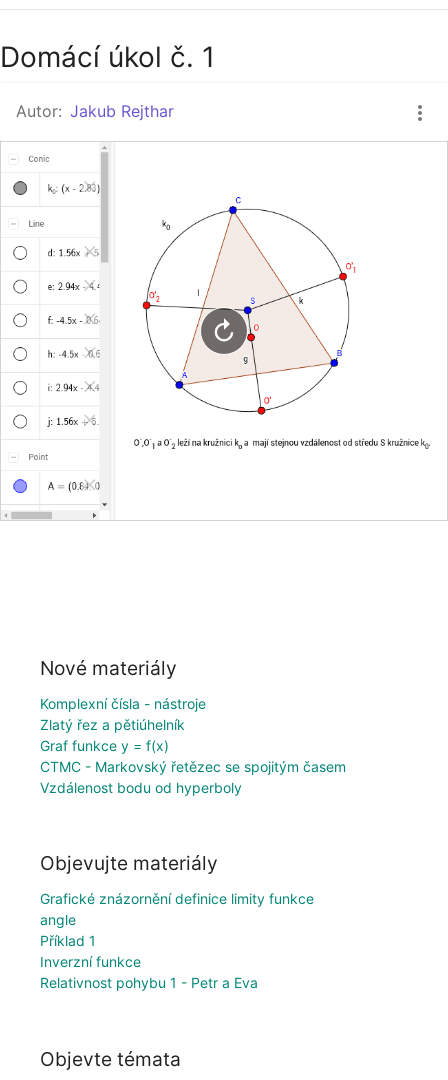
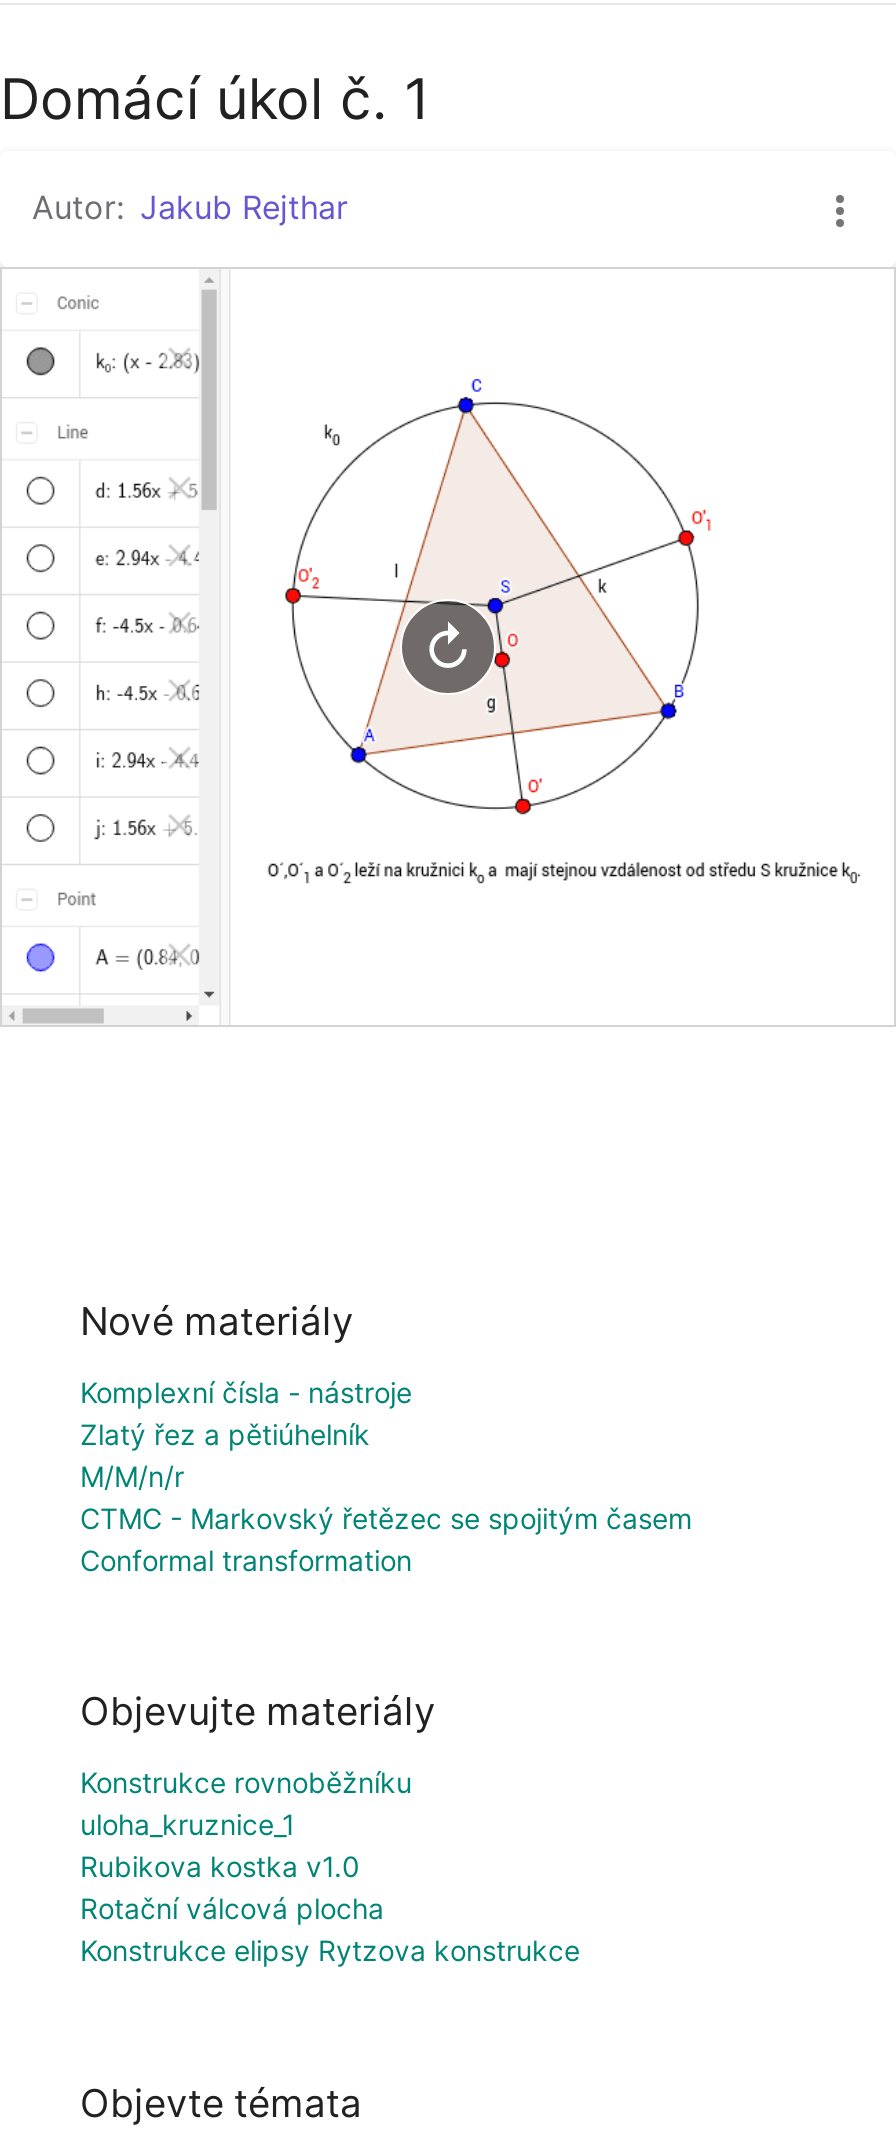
- Graf funkce y = f(x)
+ M/M/n/r

- Vzdálenost bodu od hyperboly
+ Conformal transformation

- Grafické znázornění definice limity funkce
- angle
- Příklad 1
- Inverzní funkce
- Relativnost pohybu 1 - Petr a Eva
+ Konstrukce rovnoběžníku
+ uloha_kruznice_1
+ Rubikova kostka v1.0
+ Rotační válcová plocha
+ Konstrukce elipsy Rytzova konstrukce
